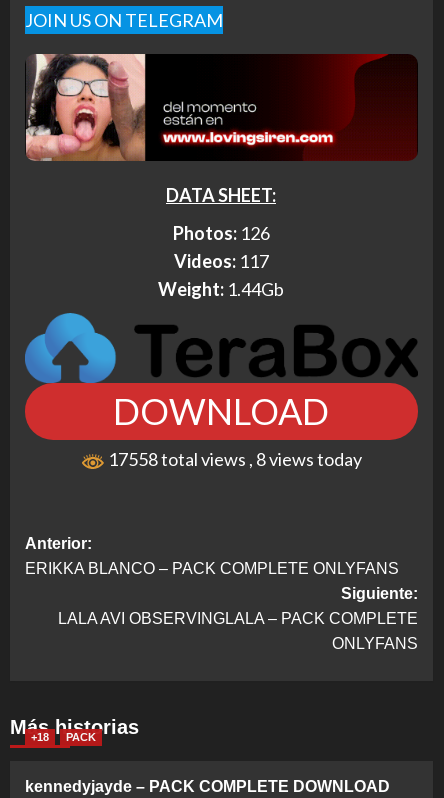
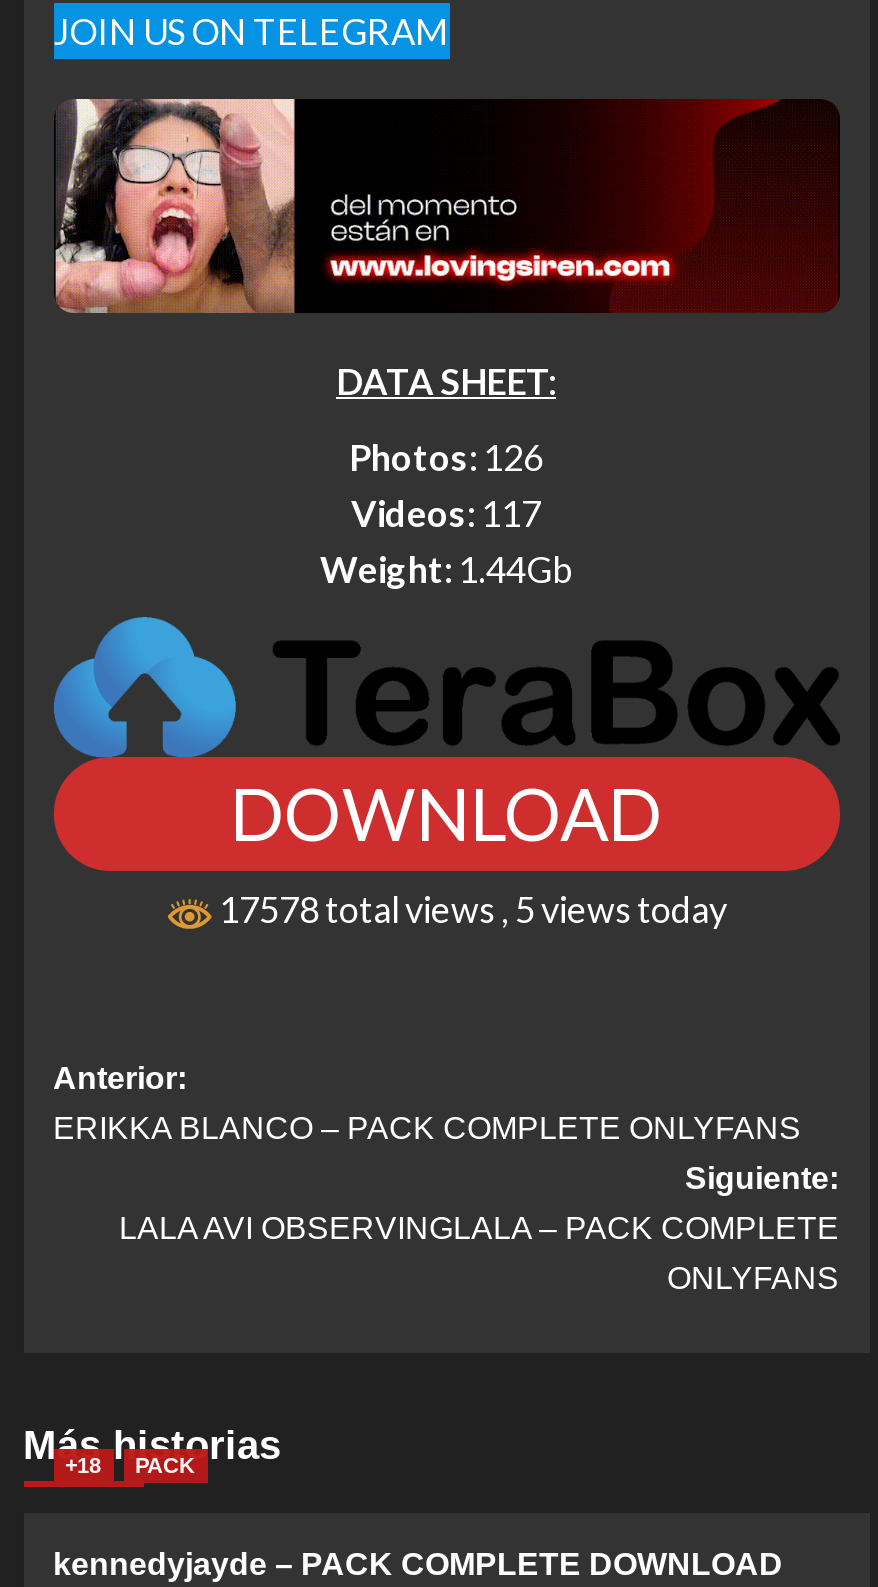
- 17558 total views, 8 views today
+ 17578 total views, 5 views today
